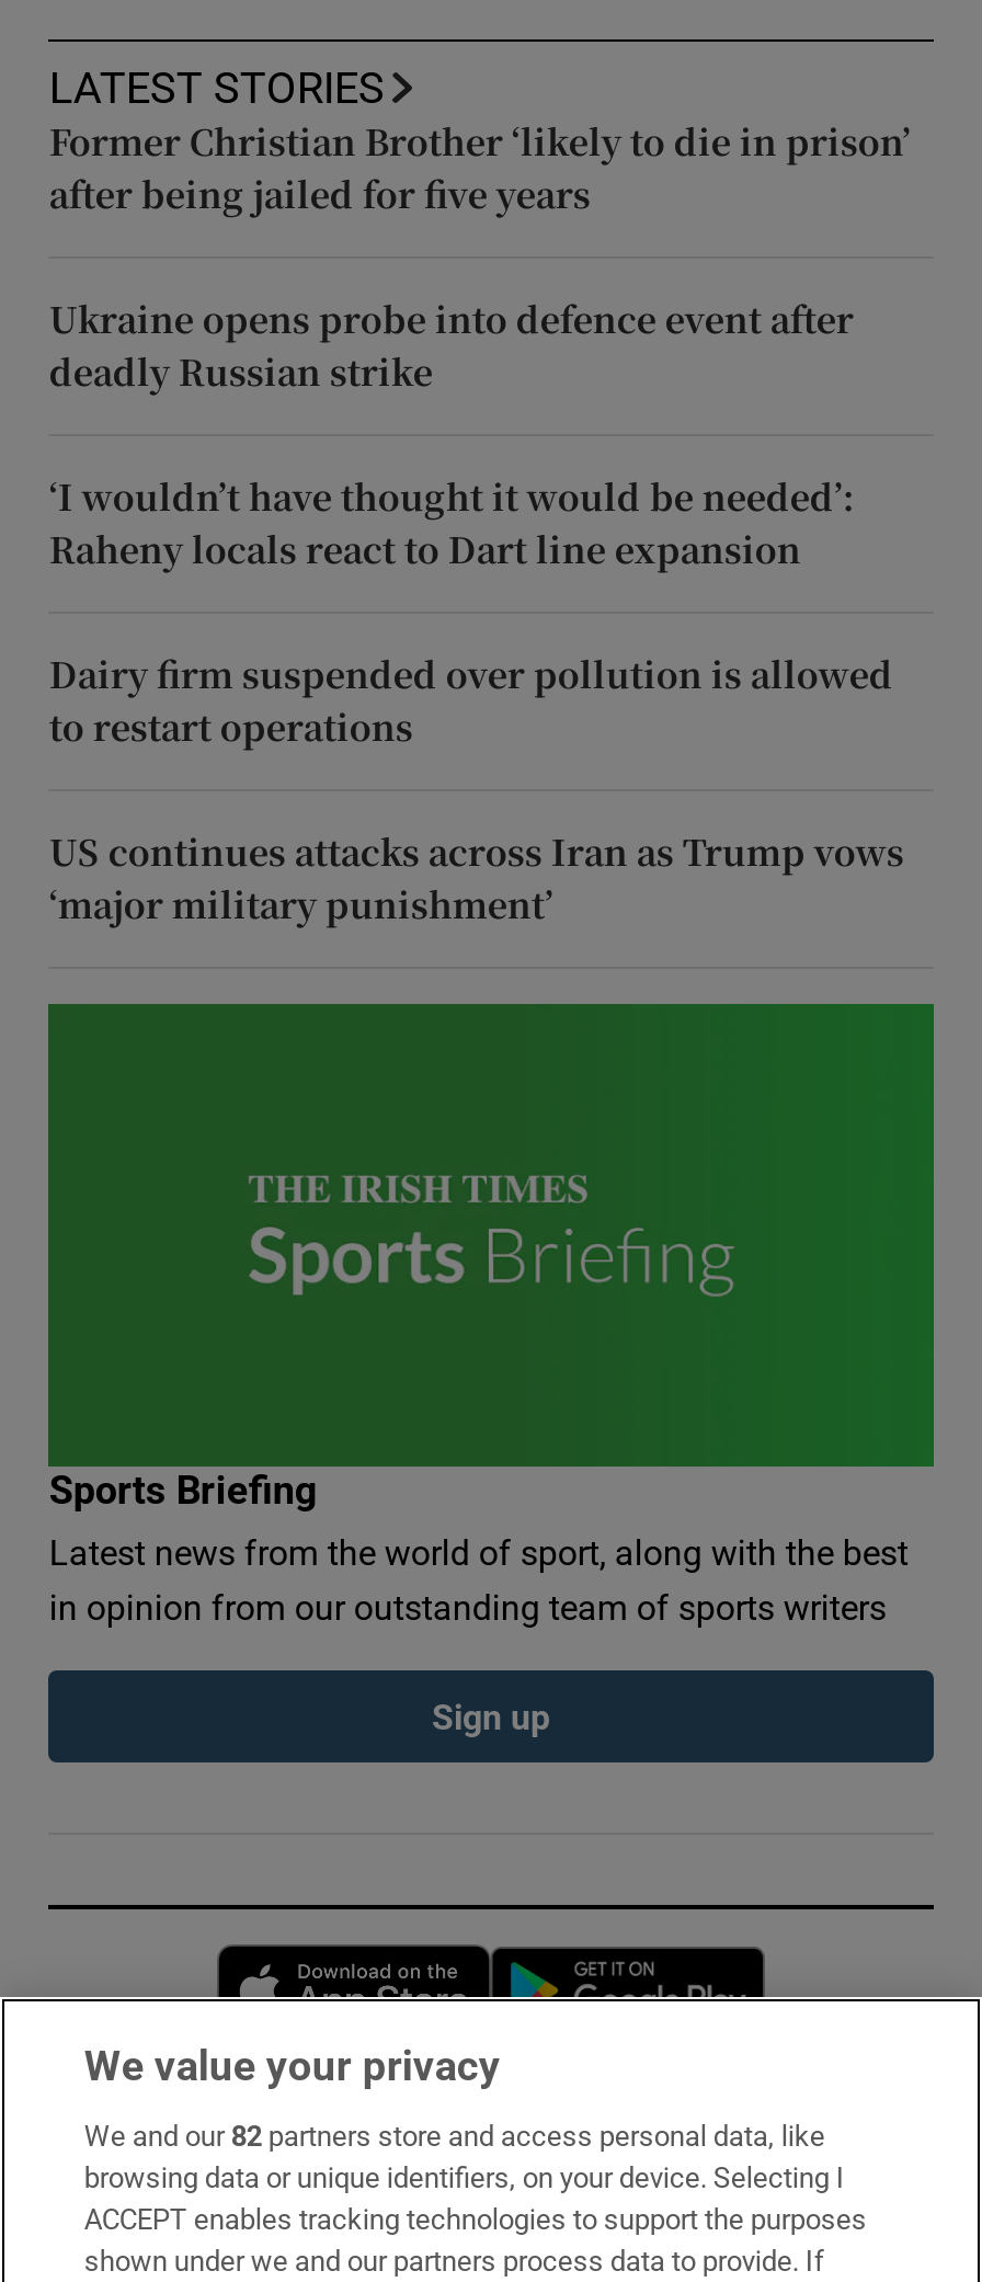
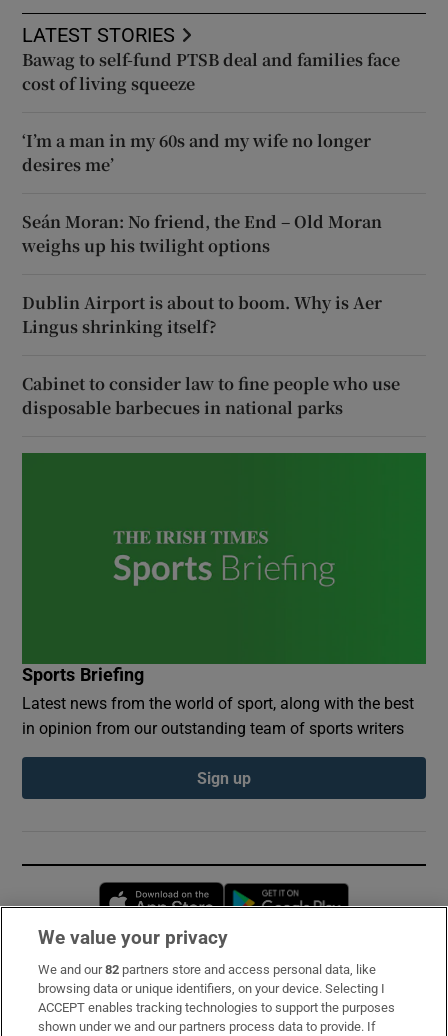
- Former Christian Brother ‘likely to die in prison’
- after being jailed for five years
+ Bawag to self-fund PTSB deal and families face
+ cost of living squeeze

- Ukraine opens probe into defence event after
- deadly Russian strike
+ ‘I’m a man in my 60s and my wife no longer
+ desires me’

- ‘I wouldn’t have thought it would be needed’:
- Raheny locals react to Dart line expansion
+ Seán Moran: No friend, the End – Old Moran
+ weighs up his twilight options

- Dairy firm suspended over pollution is allowed
- to restart operations
+ Dublin Airport is about to boom. Why is Aer
+ Lingus shrinking itself?

- US continues attacks across Iran as Trump vows
- ‘major military punishment’
+ Cabinet to consider law to fine people who use
+ disposable barbecues in national parks
